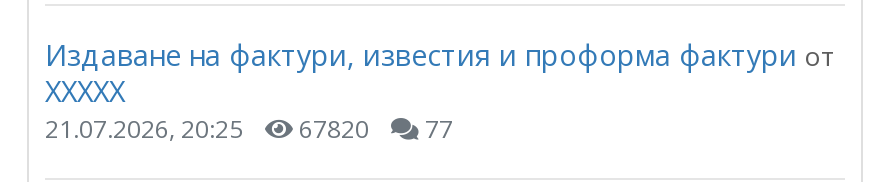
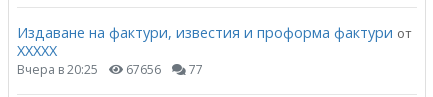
- 21.07.2026, 20:25
- 67820
+ Вчера в 20:25
+ 67656
